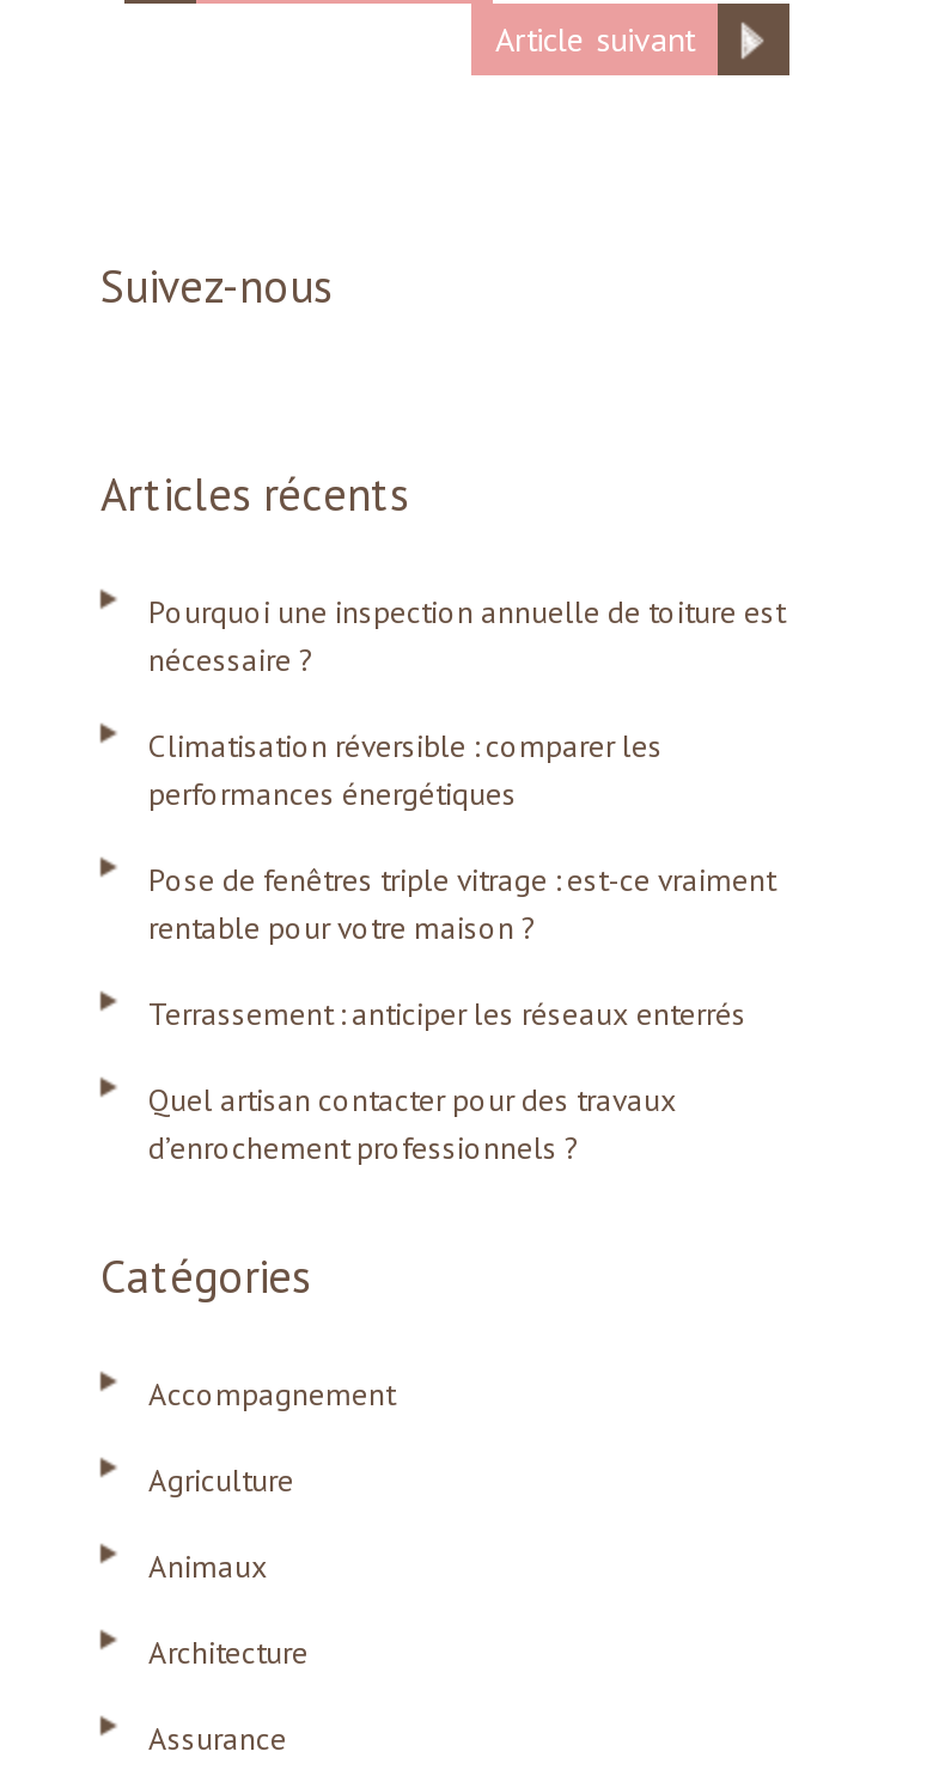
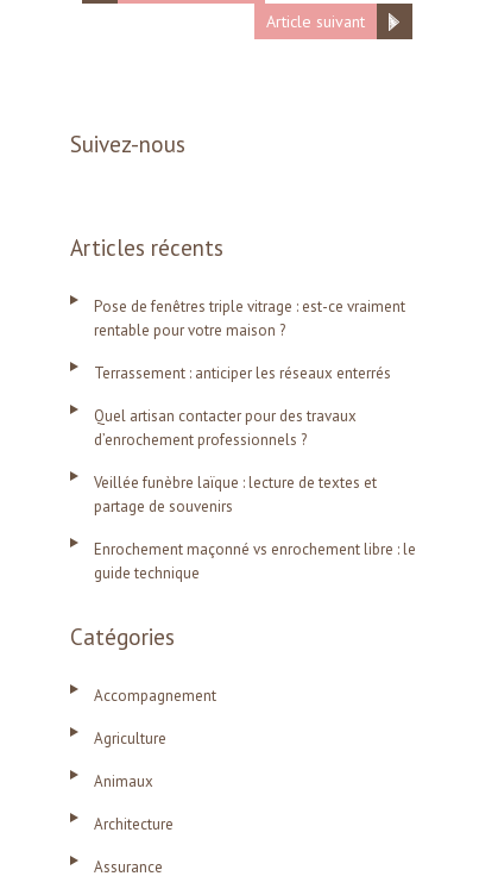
- Pourquoi une inspection annuelle de toiture est
- nécessaire ?
- Climatisation réversible : comparer les
- performances énergétiques

moved up: Pose de fenêtres triple vitrage : est-ce vraiment | rentable pour votre maison ? | Terrassement : anticiper les réseaux enterrés | Quel artisan contacter pour des travaux | d’enrochement professionnels ?

+ Veillée funèbre laïque : lecture de textes et
+ partage de souvenirs
+ Enrochement maçonné vs enrochement libre : le
+ guide technique
